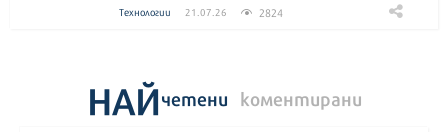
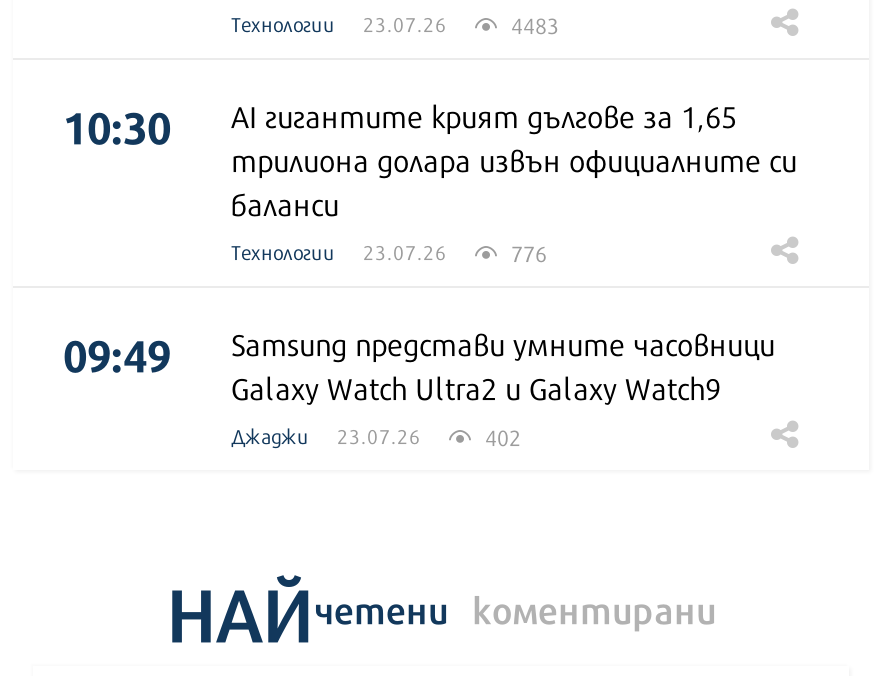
- 21.07.26
- 2824
+ 23.07.26
+ 4483
+ 10:30
+ AI гигантите крият дългове за 1,65
+ трилиона долара извън официалните си
+ баланси
+ Технологии
+ 23.07.26
+ 776
+ 09:49
+ Samsung представи умните часовници
+ Galaxy Watch Ultra2 и Galaxy Watch9
+ Джаджи
+ 23.07.26
+ 402
